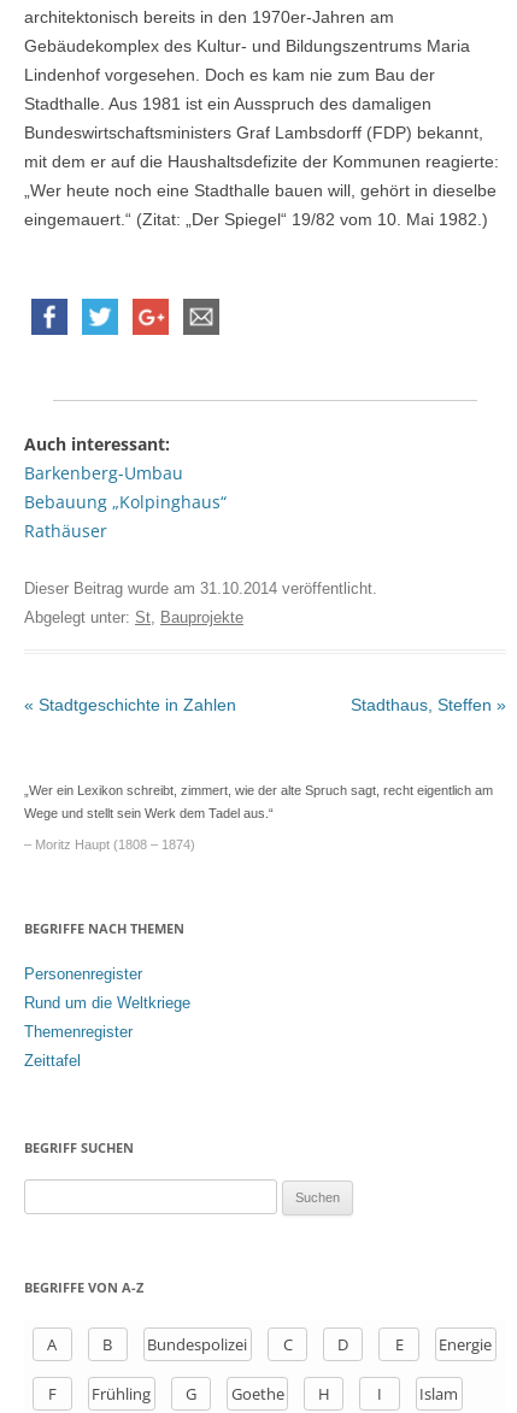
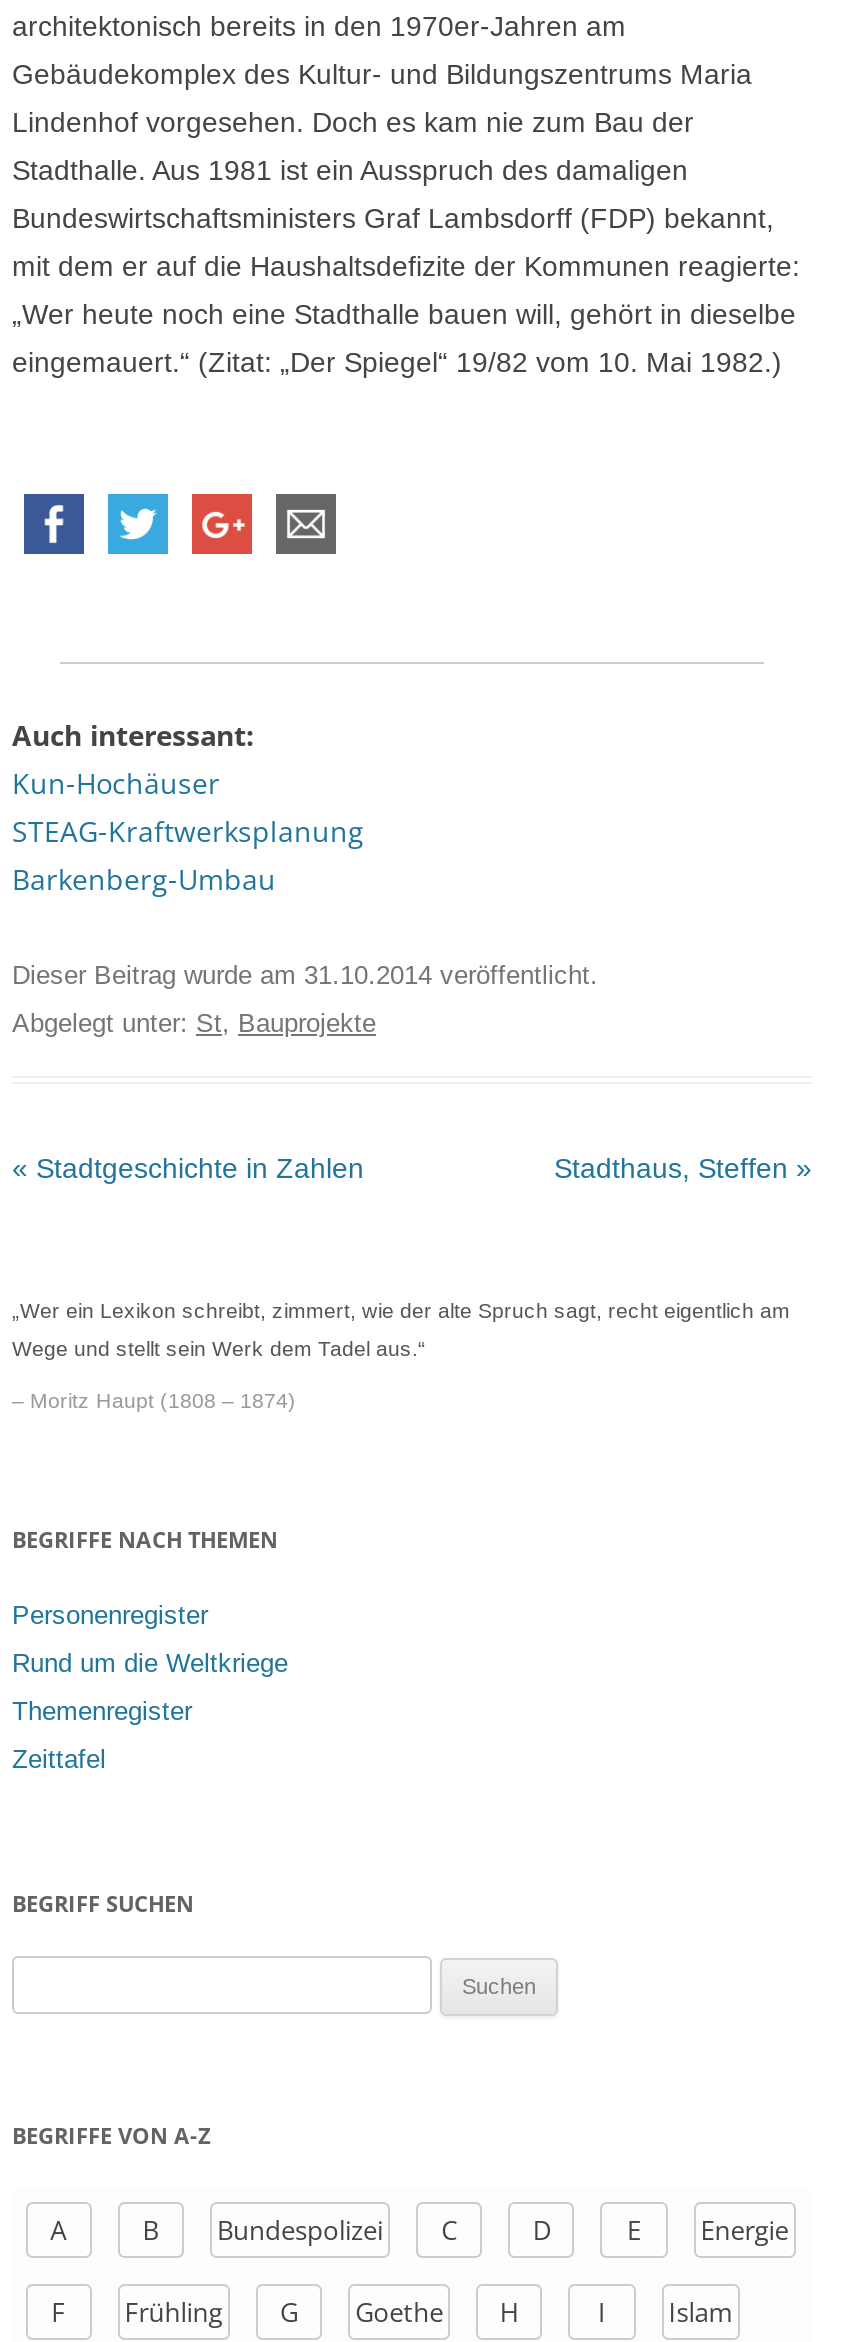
+ Kun-Hochäuser
+ STEAG-Kraftwerksplanung

moved down: Barkenberg-Umbau

- Bebauung „Kolpinghaus“
- Rathäuser
